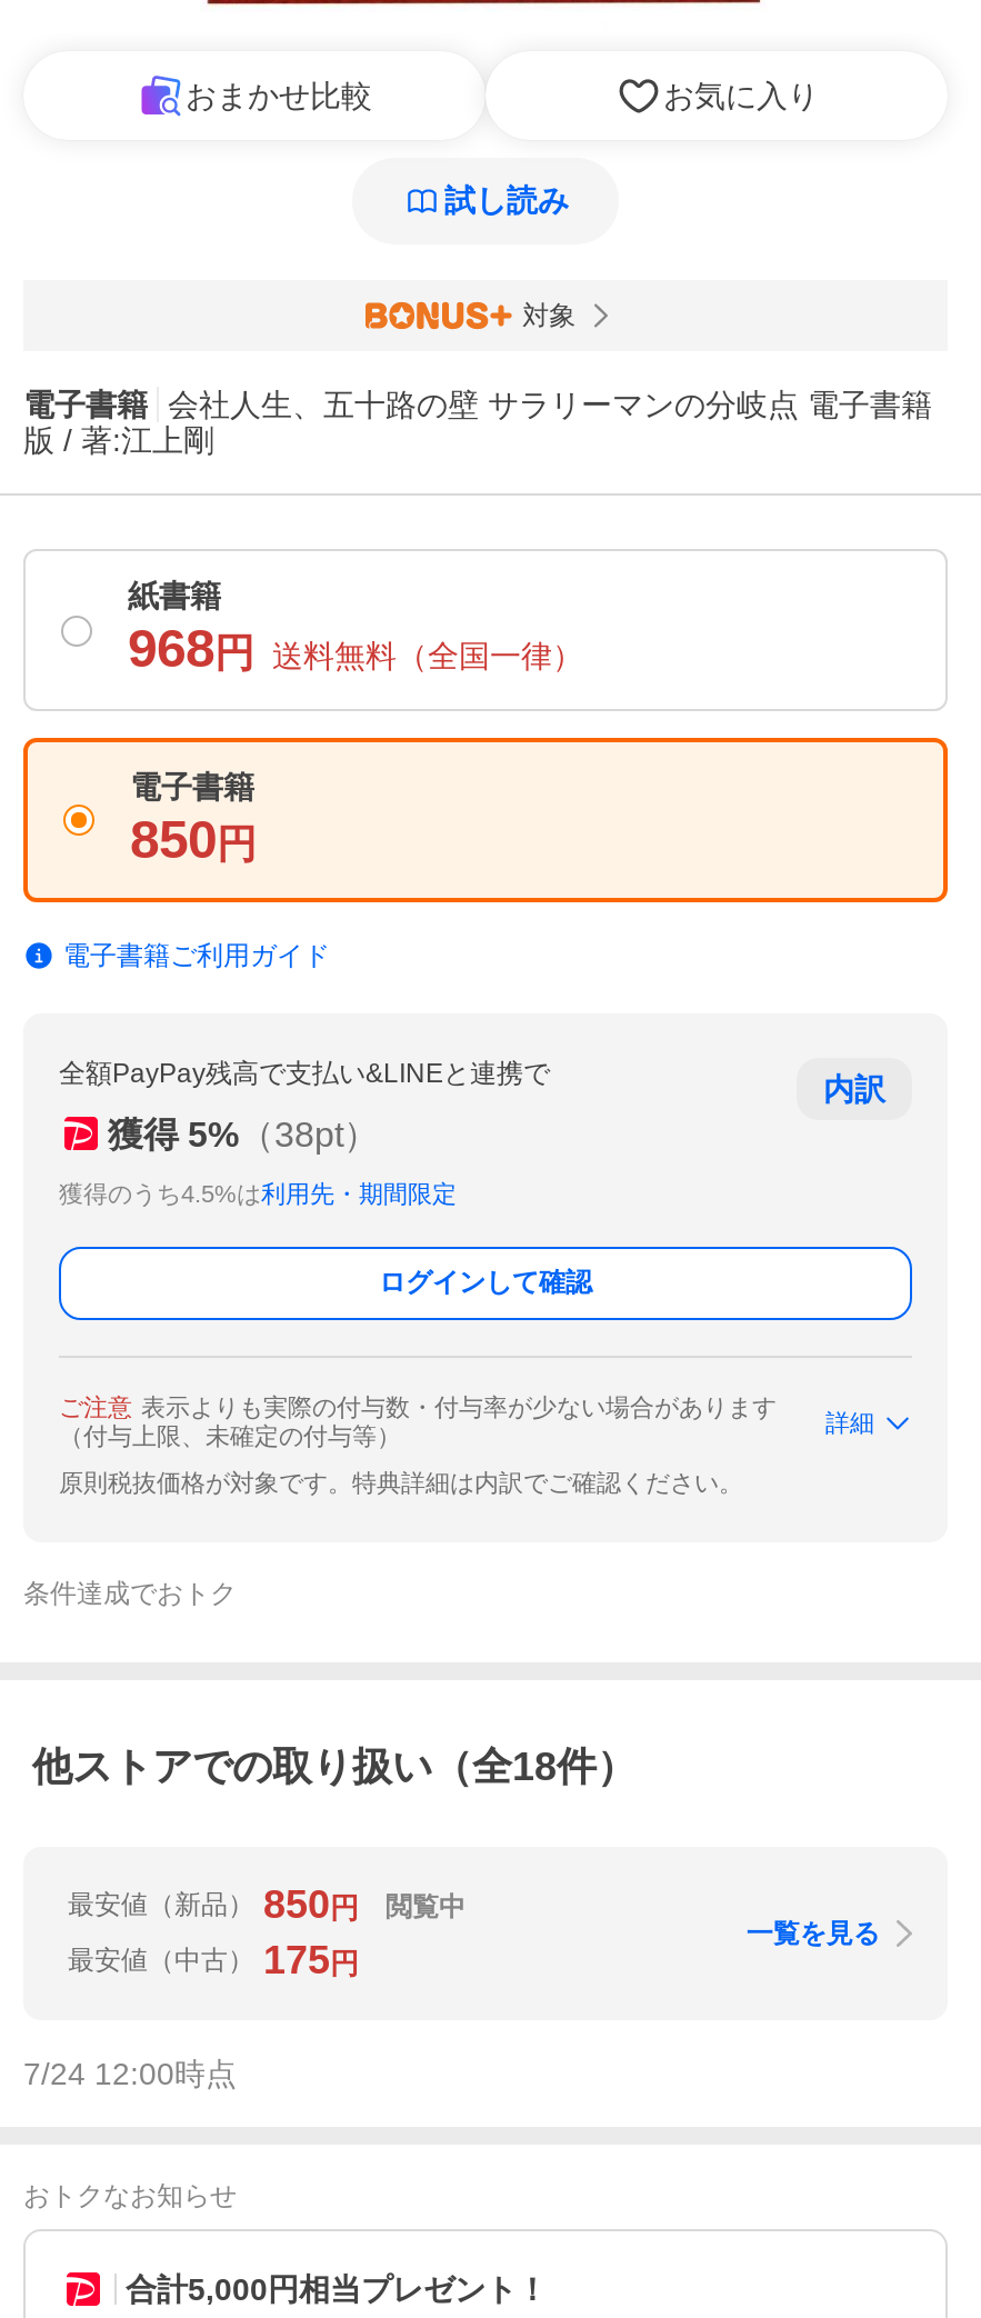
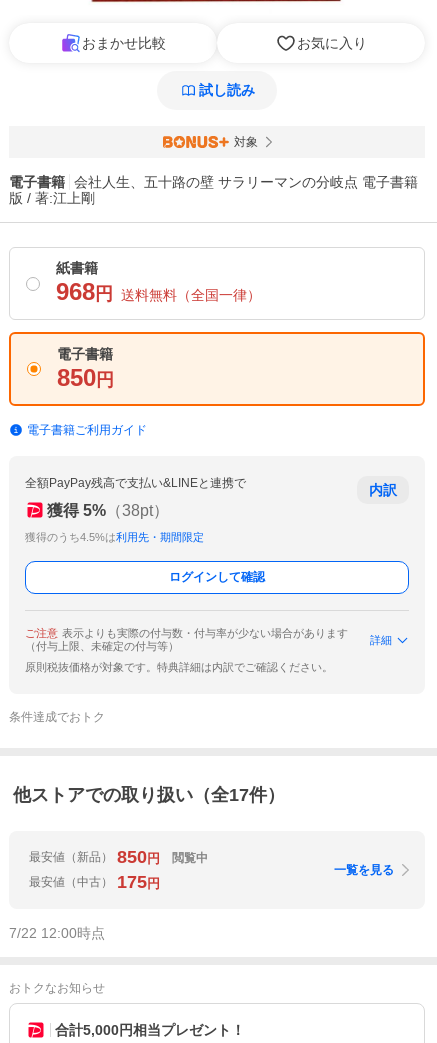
- 他ストアでの取り扱い（全18件）
+ 他ストアでの取り扱い（全17件）

- 7/24 12:00時点
+ 7/22 12:00時点
